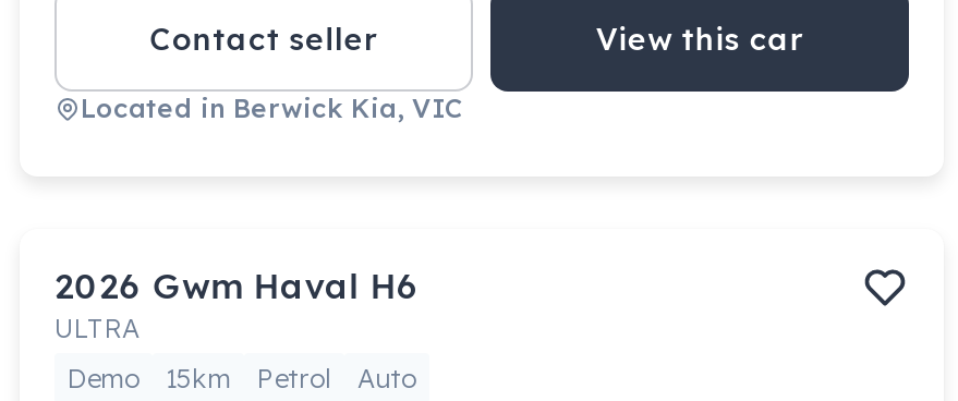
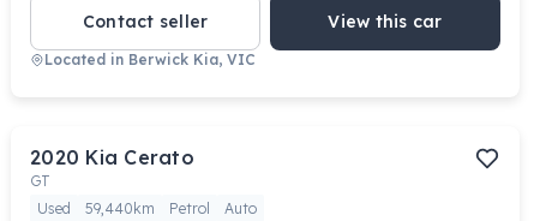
- 2026 Gwm Haval H6
- ULTRA
+ 2020 Kia Cerato
+ GT

- Demo
- 15km
+ Used
+ 59,440km
